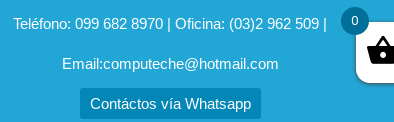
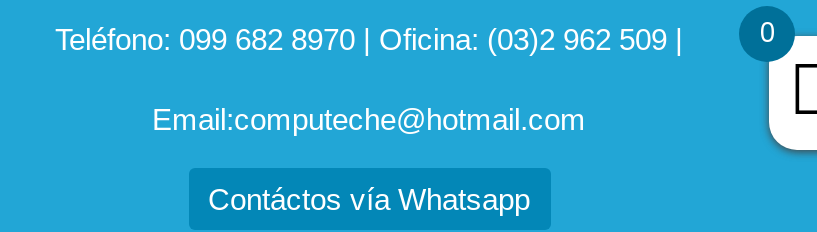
- [image]
+ [image]
